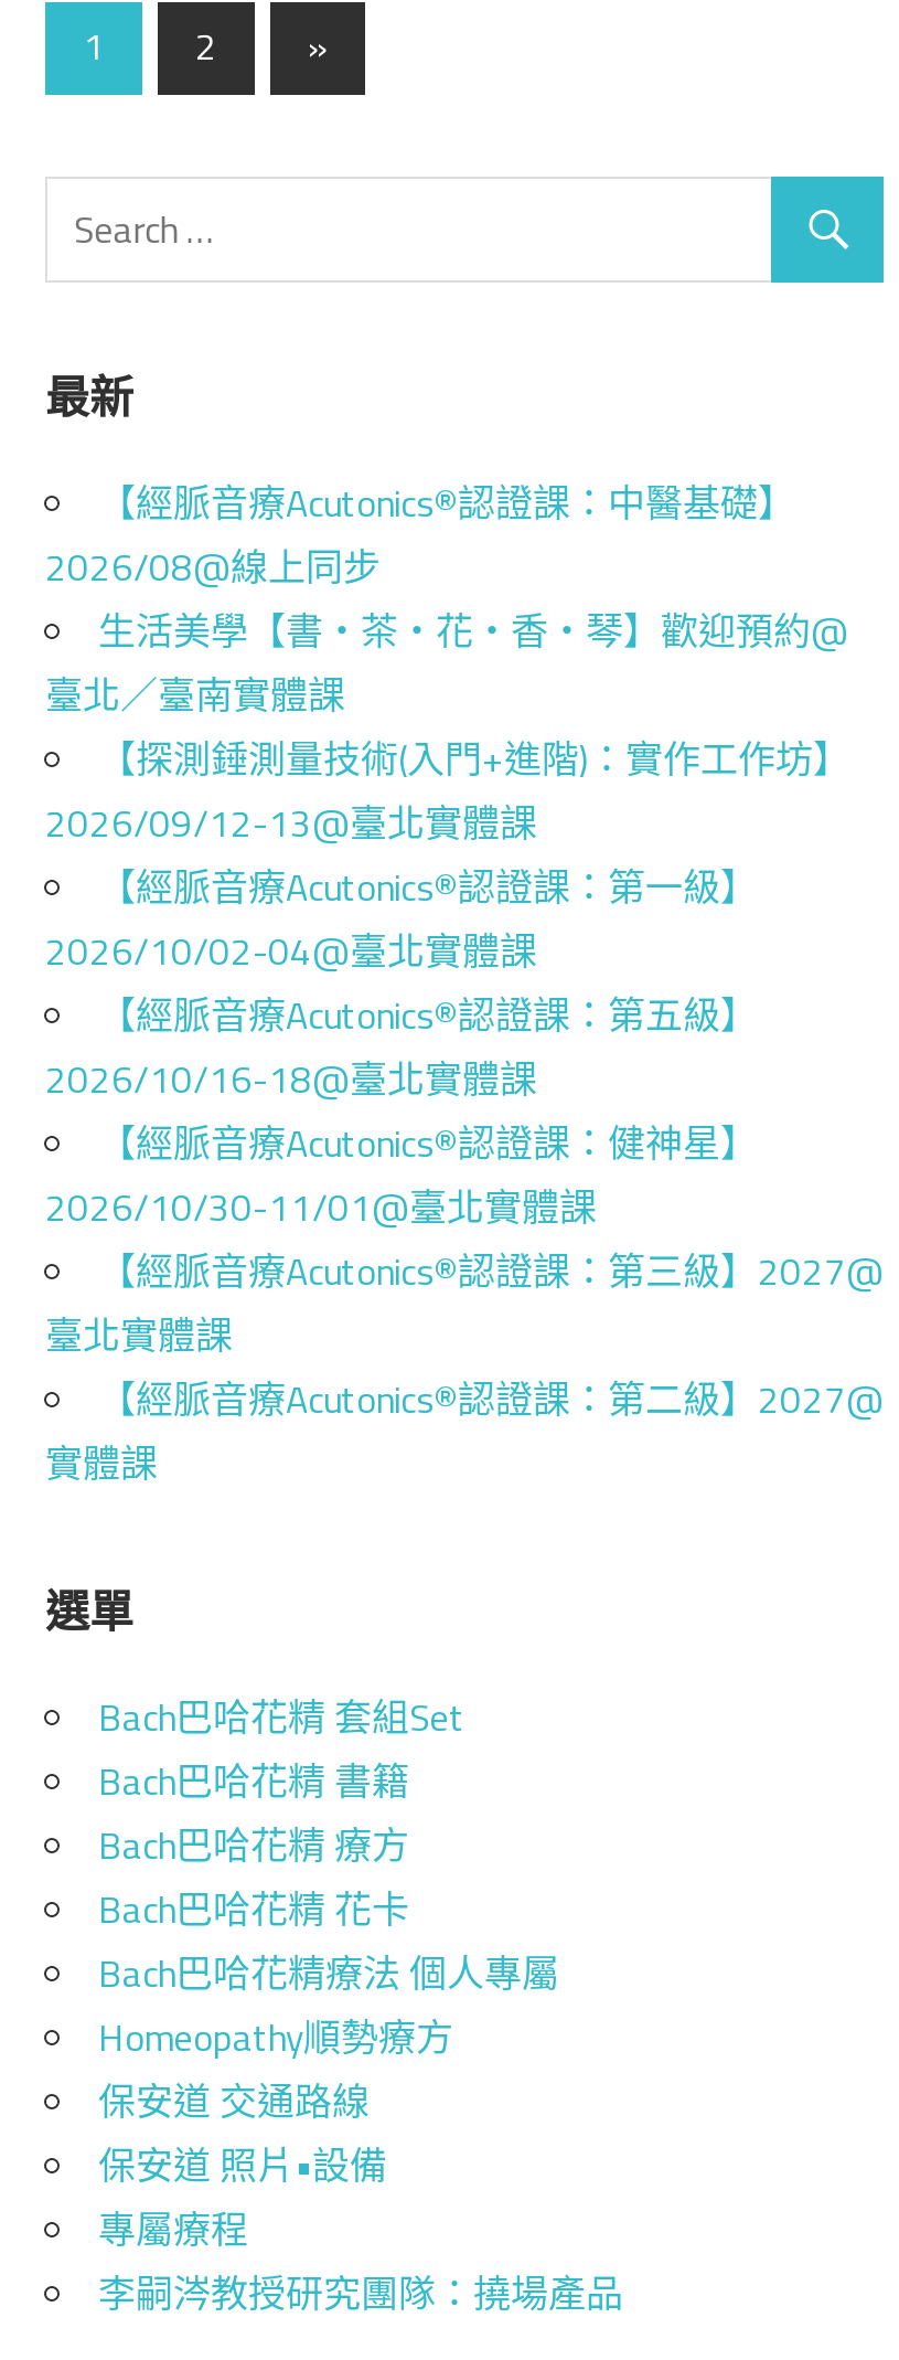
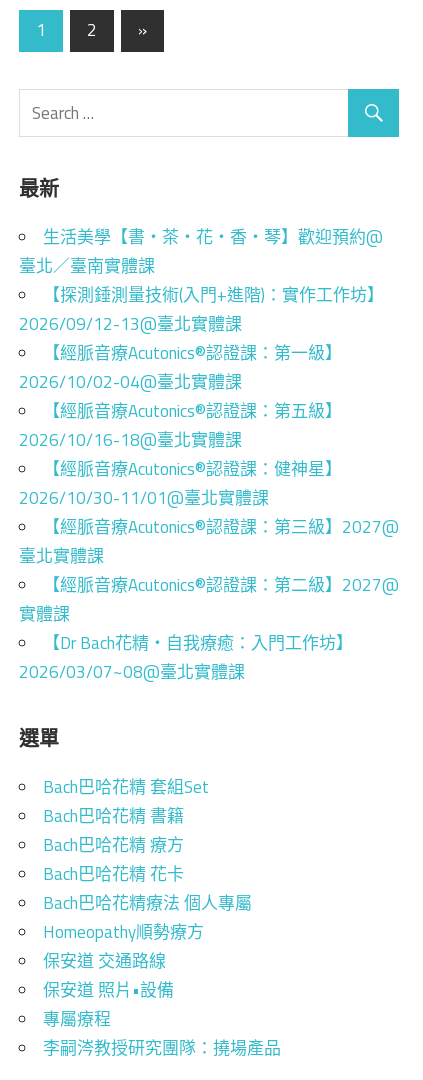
- 【經脈音療Acutonics®認證課：中醫基礎】
- 2026/08@線上同步

moved up: 生活美學【書・茶・花・香・琴】歡迎預約@ | 臺北／臺南實體課 | 【探測錘測量技術(入門+進階)：實作工作坊】 | ... | 【經脈音療Acutonics®認證課：第二級】2027@ | 實體課

+ 【Dr Bach花精・自我療癒：入門工作坊】
+ 2026/03/07~08@臺北實體課
